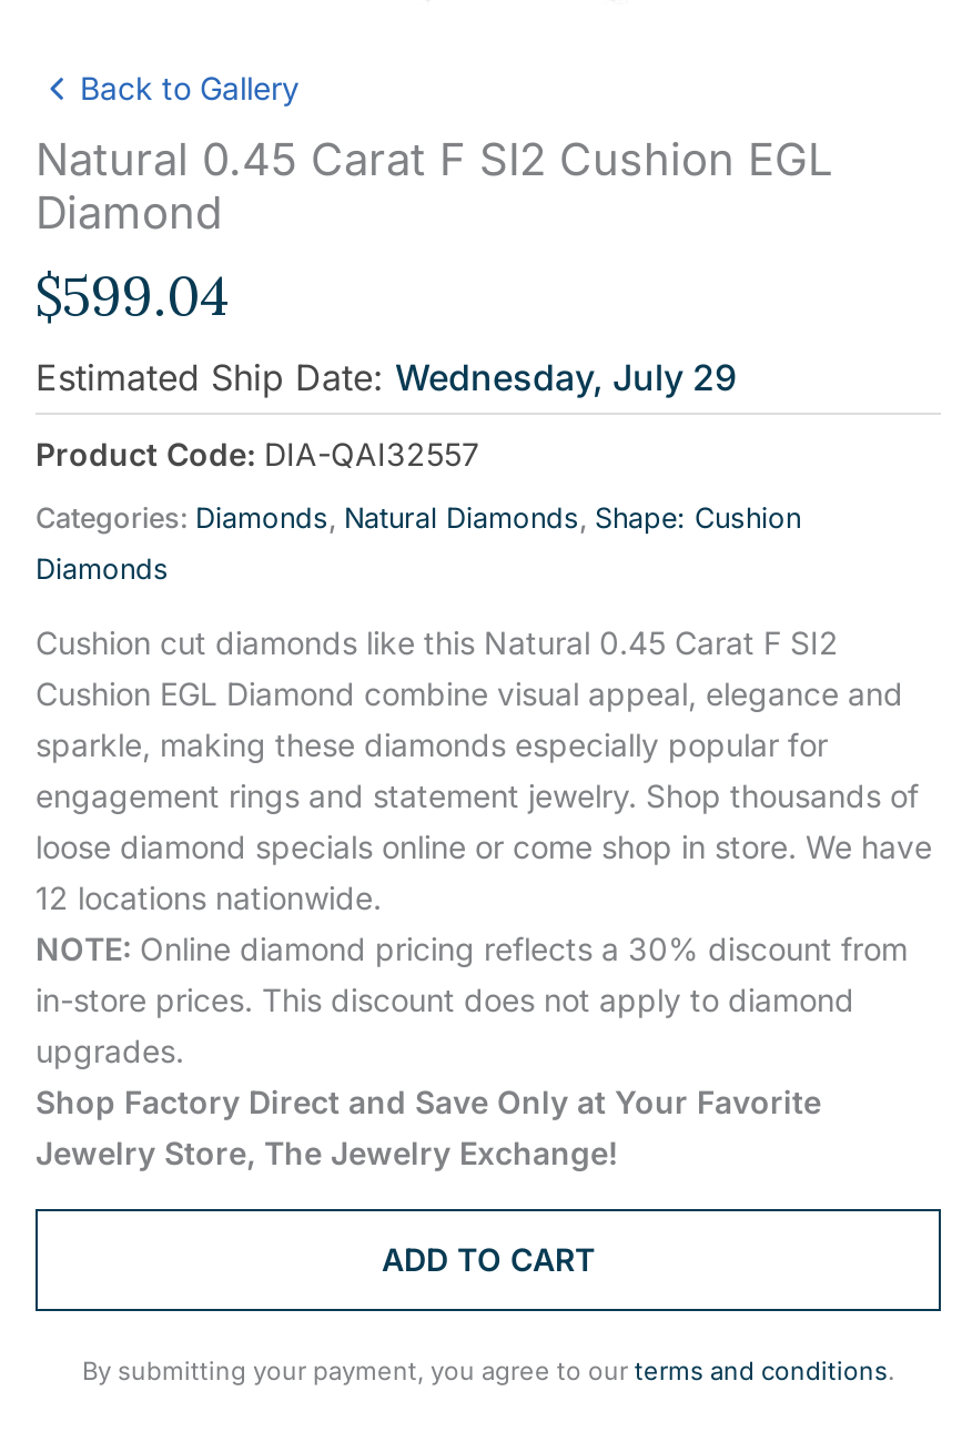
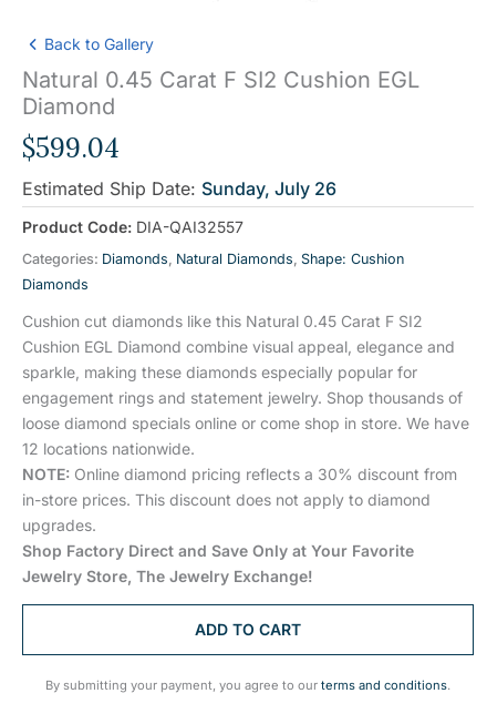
- Estimated Ship Date: Wednesday, July 29
+ Estimated Ship Date: Sunday, July 26
